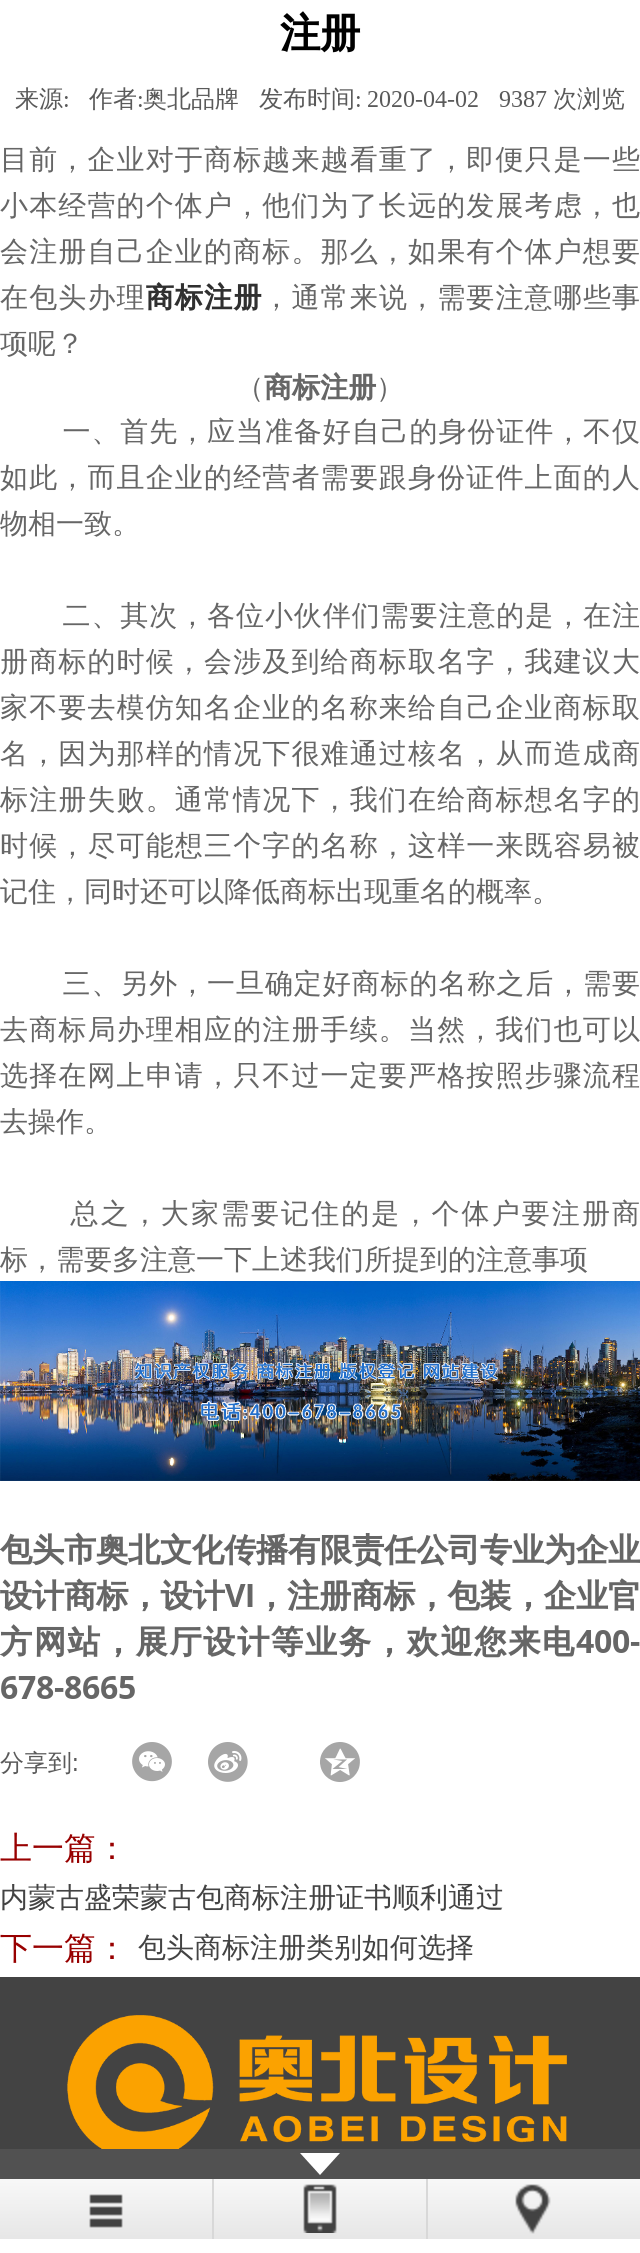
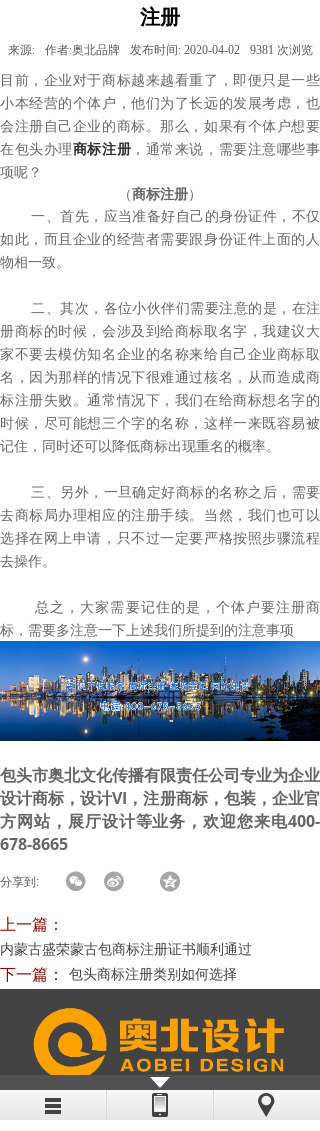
- 来源: 作者:奥北品牌 发布时间: 2020-04-02 9387次浏览
+ 来源: 作者:奥北品牌 发布时间: 2020-04-02 9381次浏览
